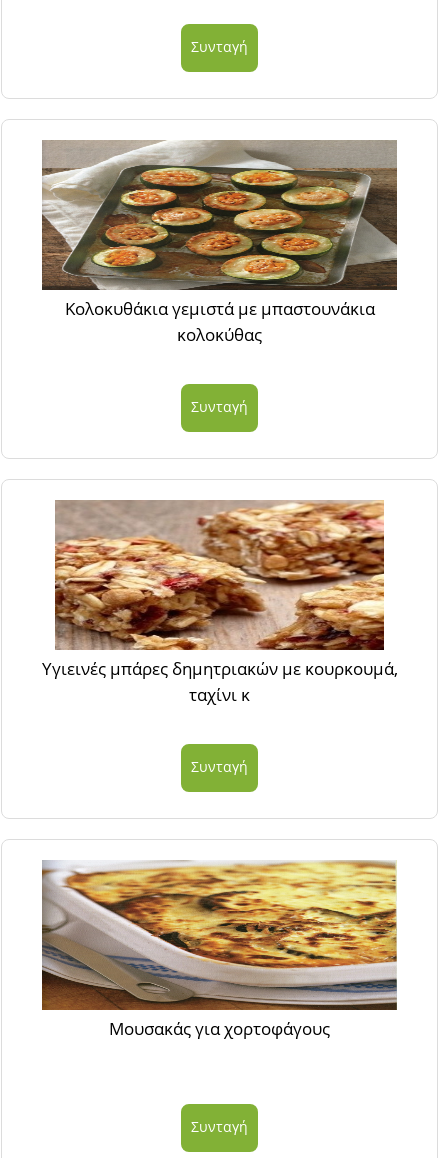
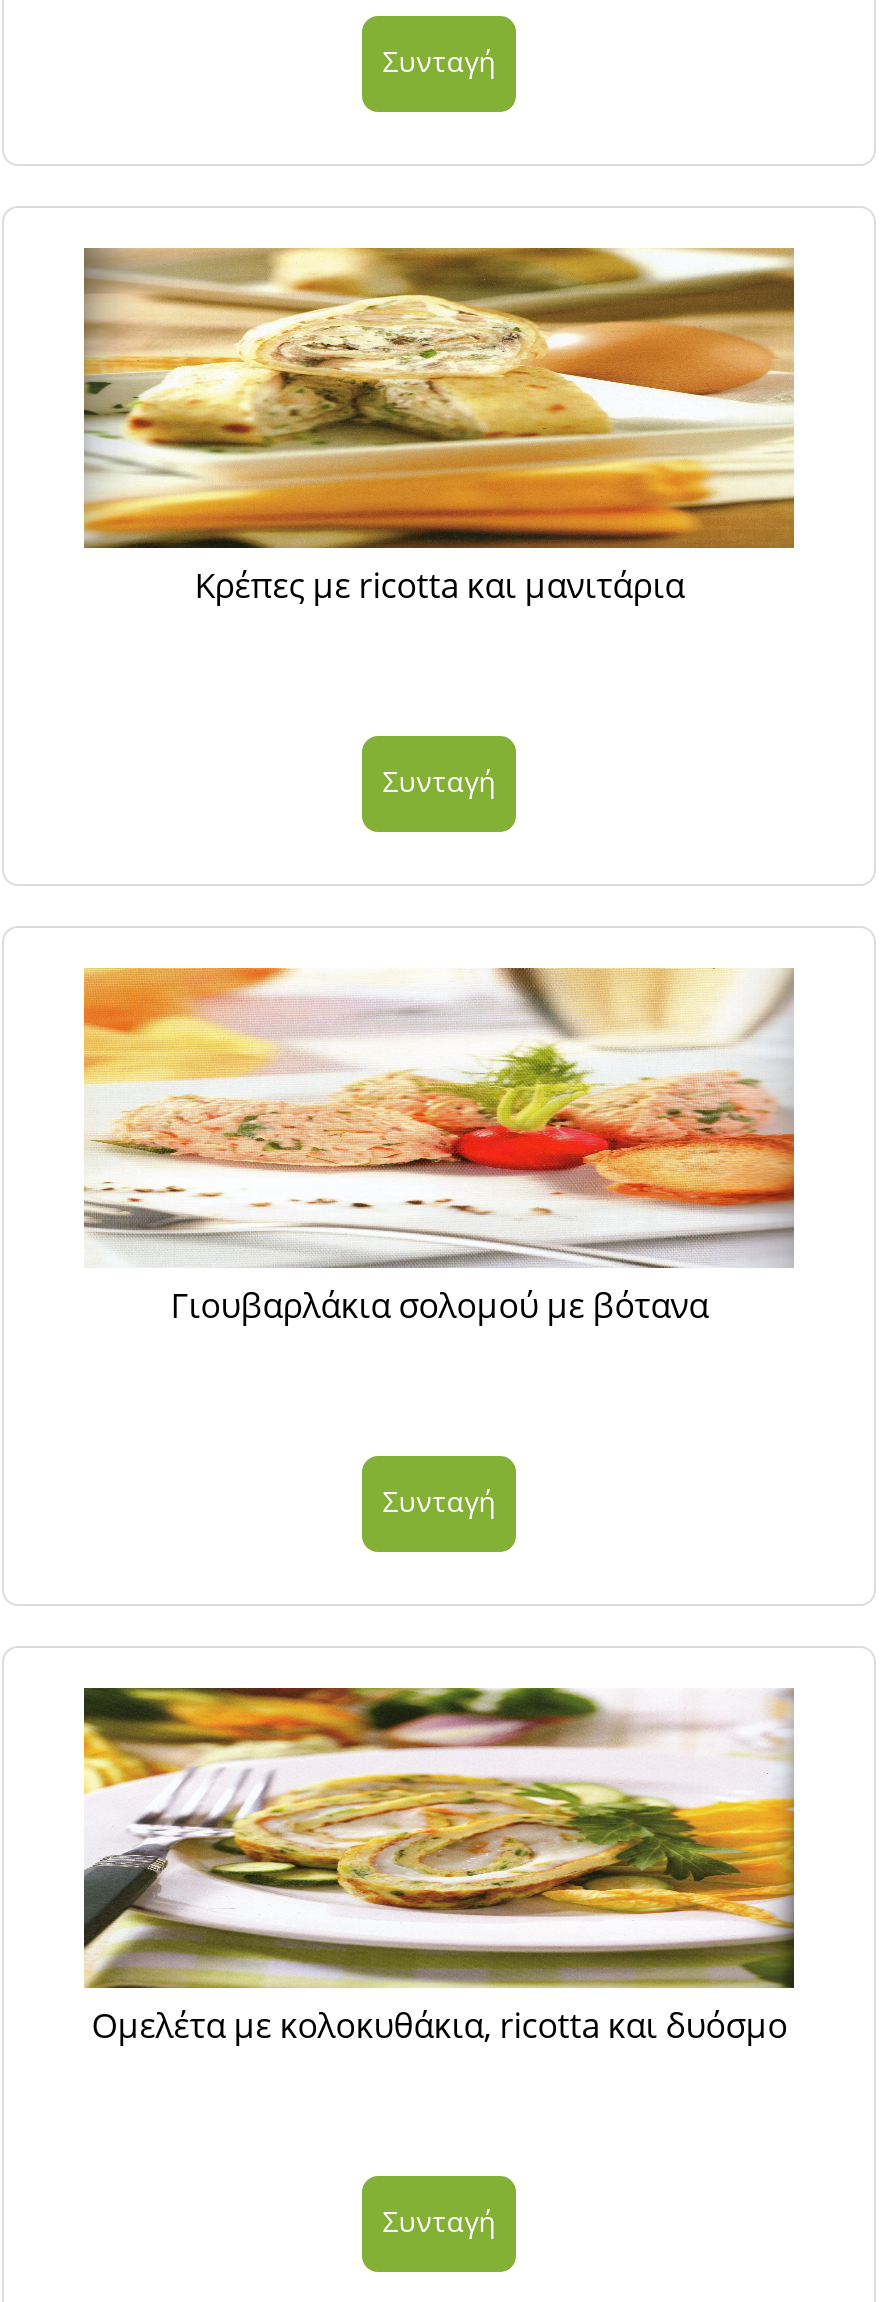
- [image]
- Κολοκυθάκια γεμιστά με μπαστουνάκια
- κολοκύθας
+ [image]
+ Κρέπες με ricotta και μανιτάρια

- [image]
- Υγιεινές μπάρες δημητριακών με κουρκουμά,
- ταχίνι κ
+ [image]
+ Γιουβαρλάκια σολομού με βότανα

- [image]
- Μουσακάς για χορτοφάγους
+ [image]
+ Ομελέτα με κολοκυθάκια, ricotta και δυόσμο
